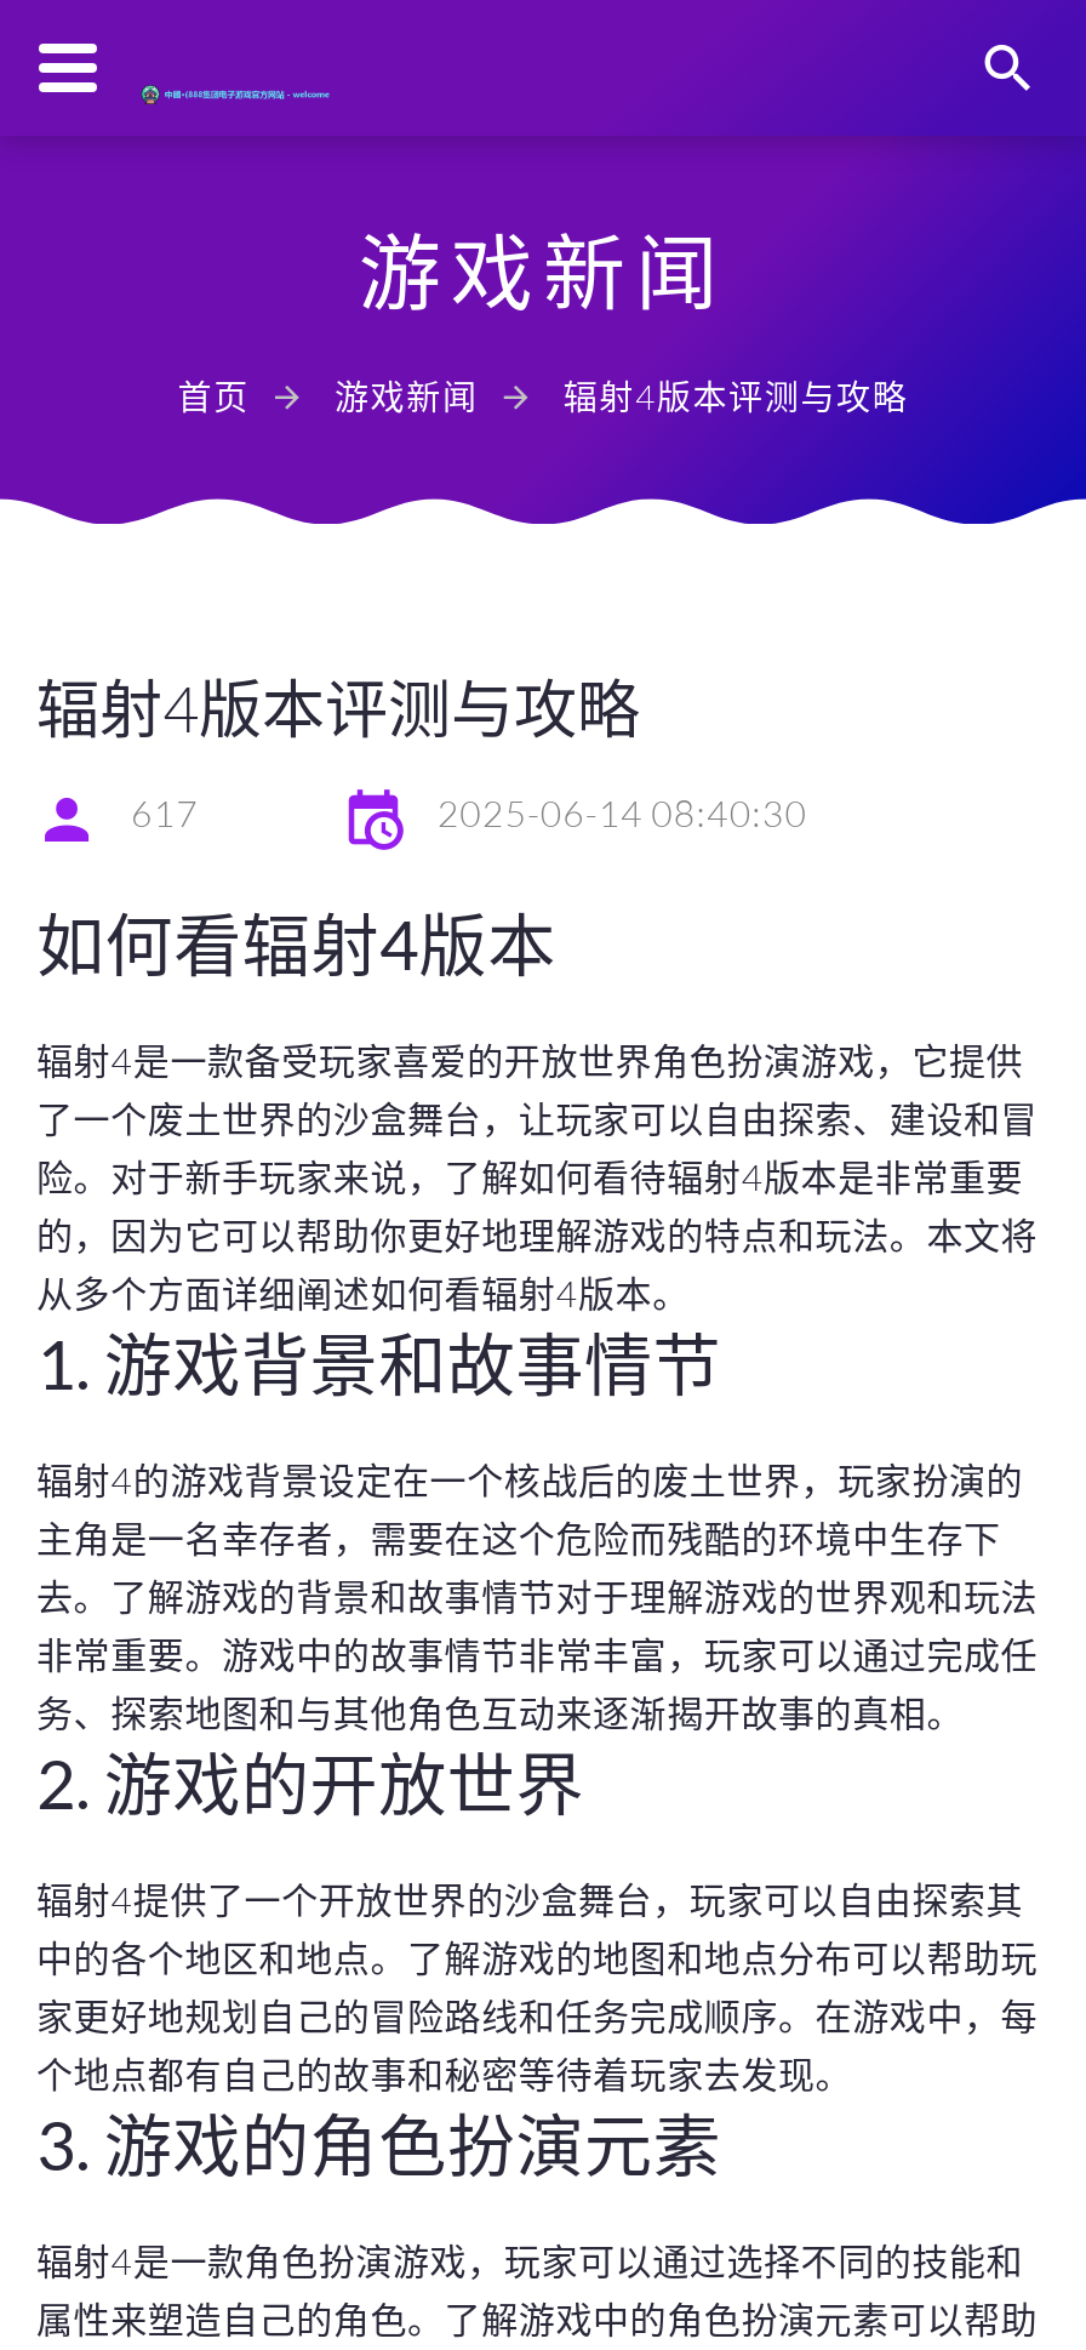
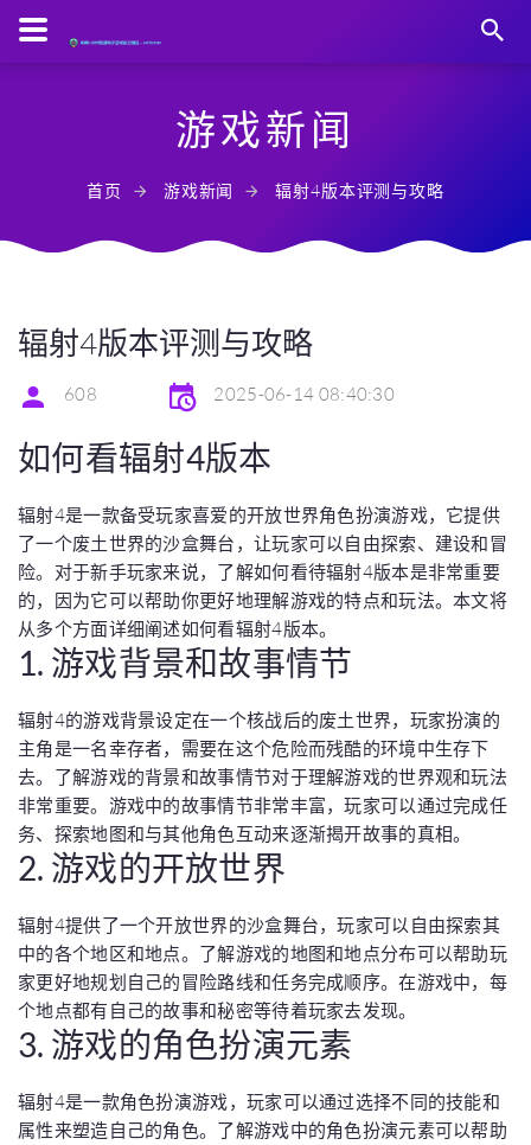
- 617
+ 608
